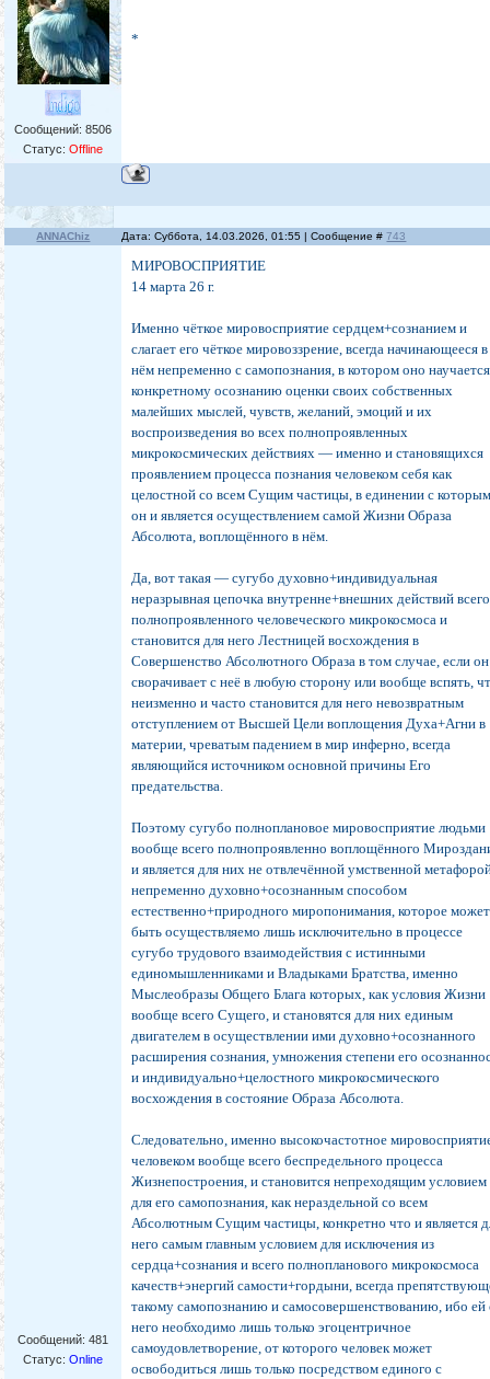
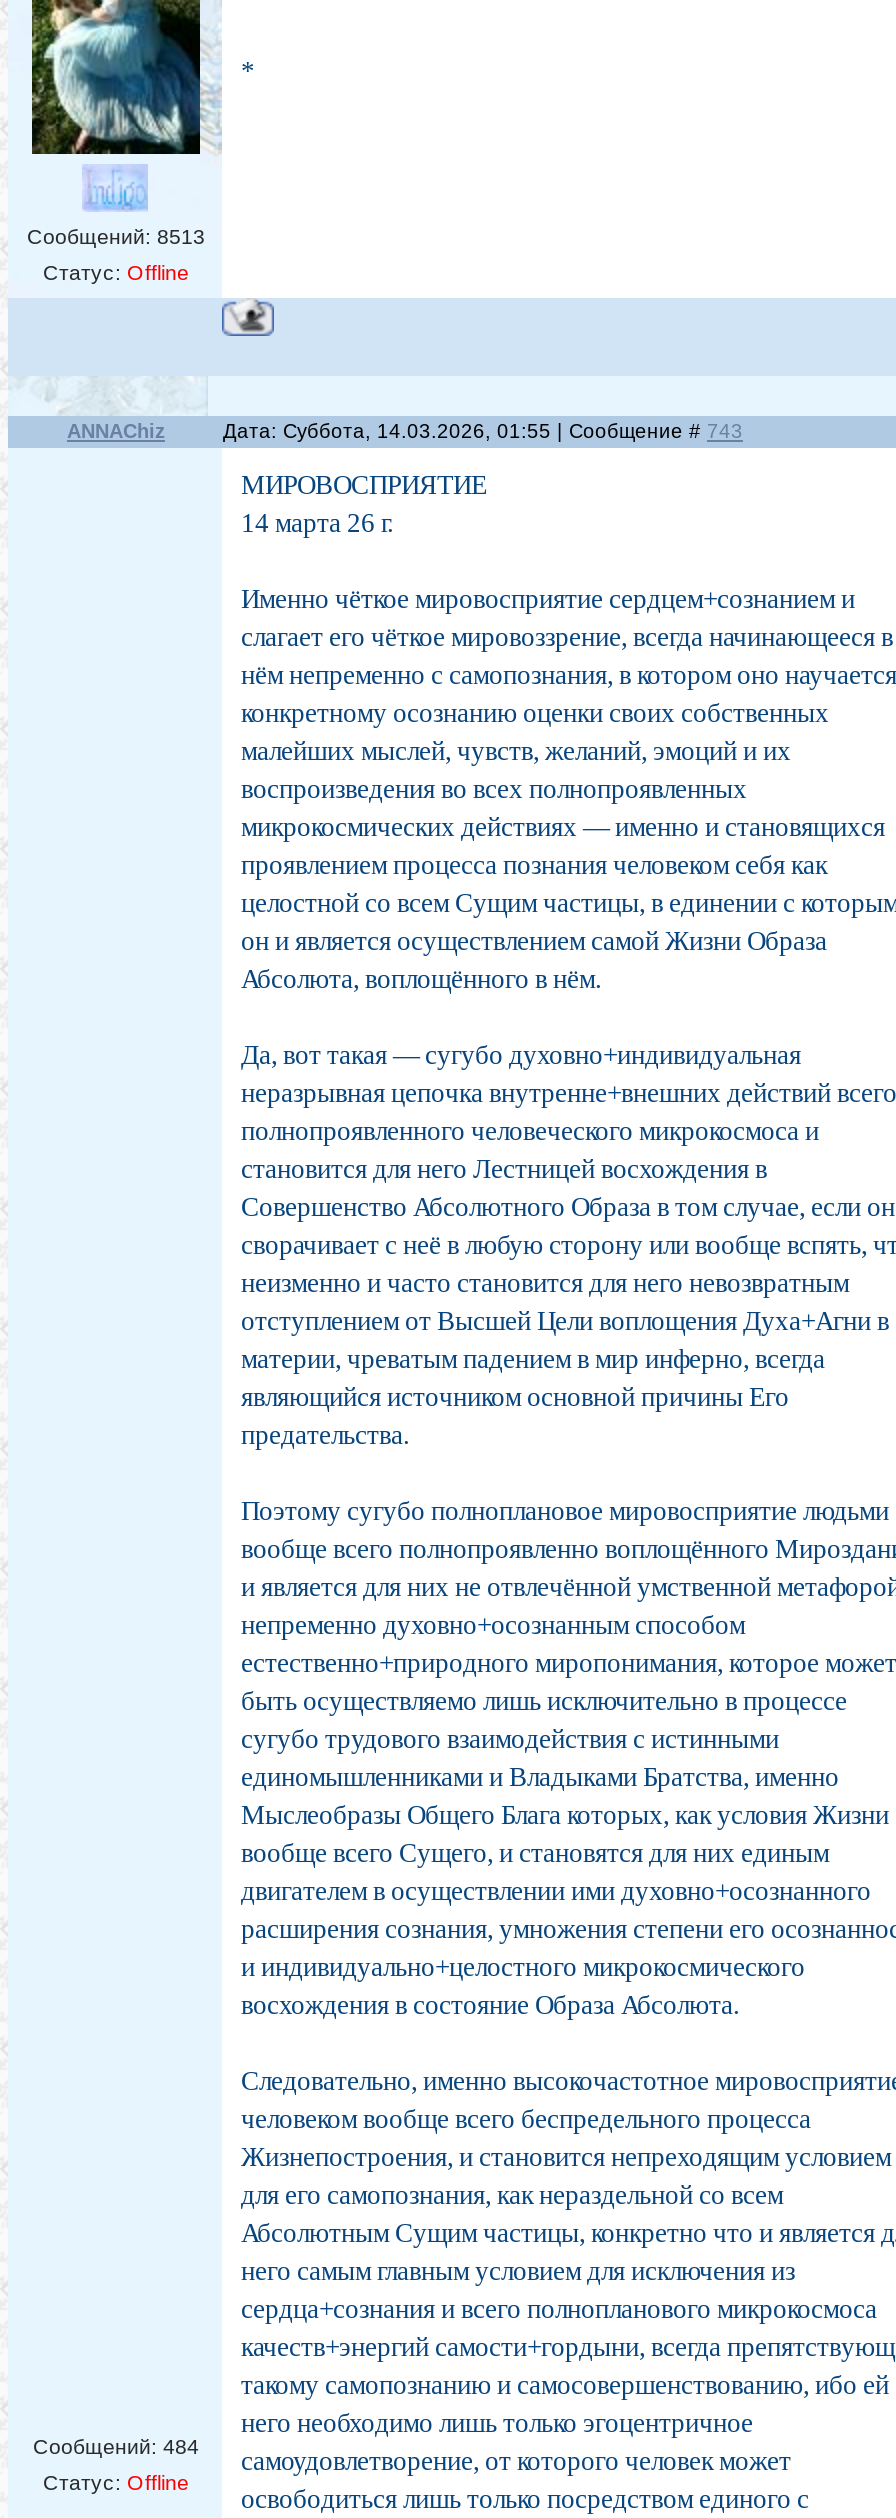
- Сообщений: 8506
+ Сообщений: 8513

- Сообщений: 481 самоудовлетворение, от которого человек может
+ Сообщений: 484 самоудовлетворение, от которого человек может

- Статус: Online
+ Статус: Offline
